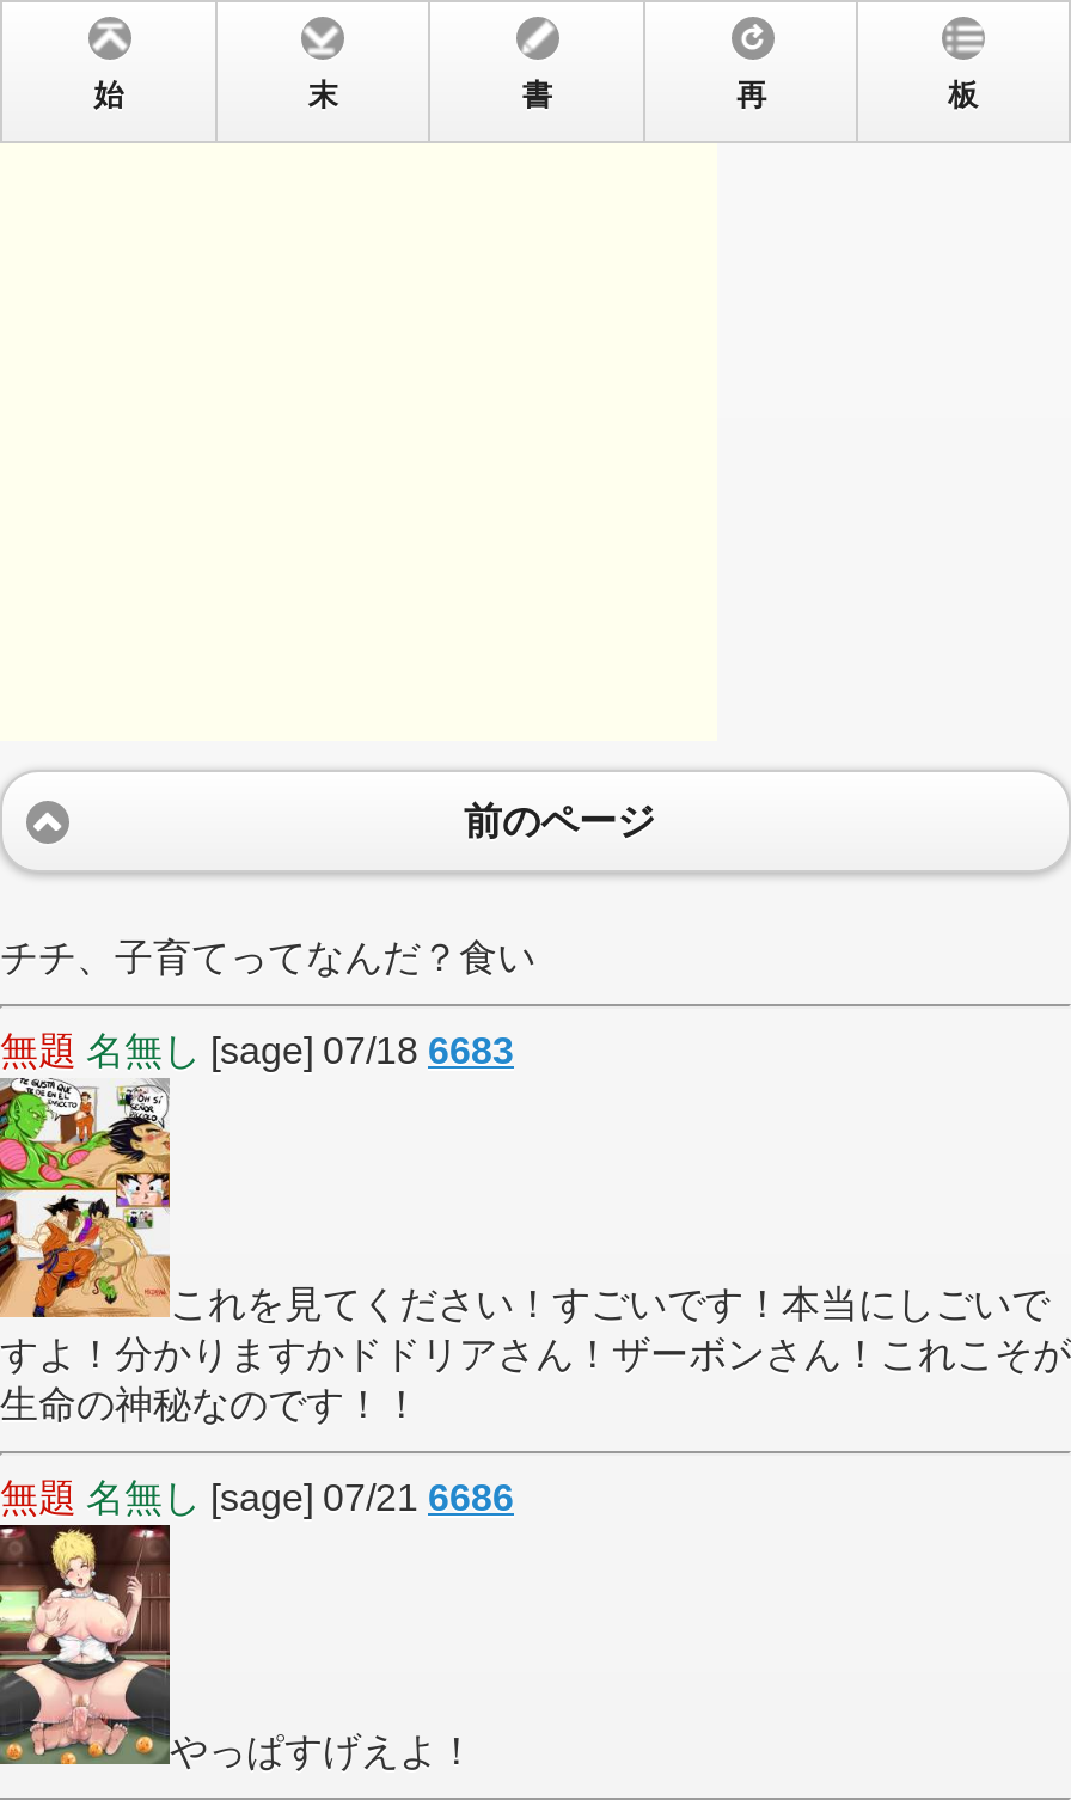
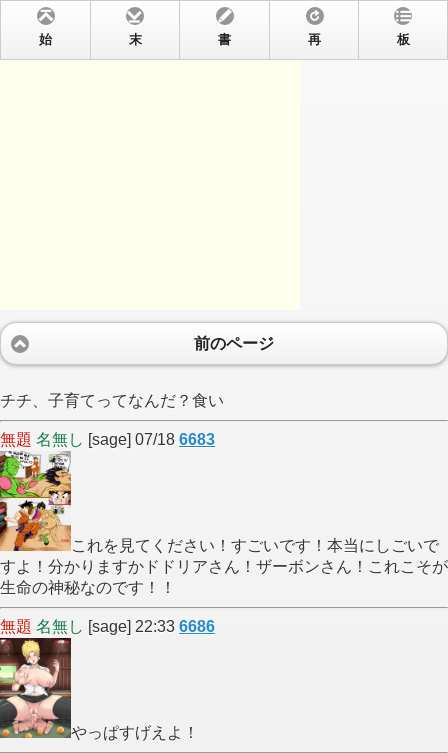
- 無題 名無し[sage] 07/21 6686
+ 無題 名無し[sage] 22:33 6686
